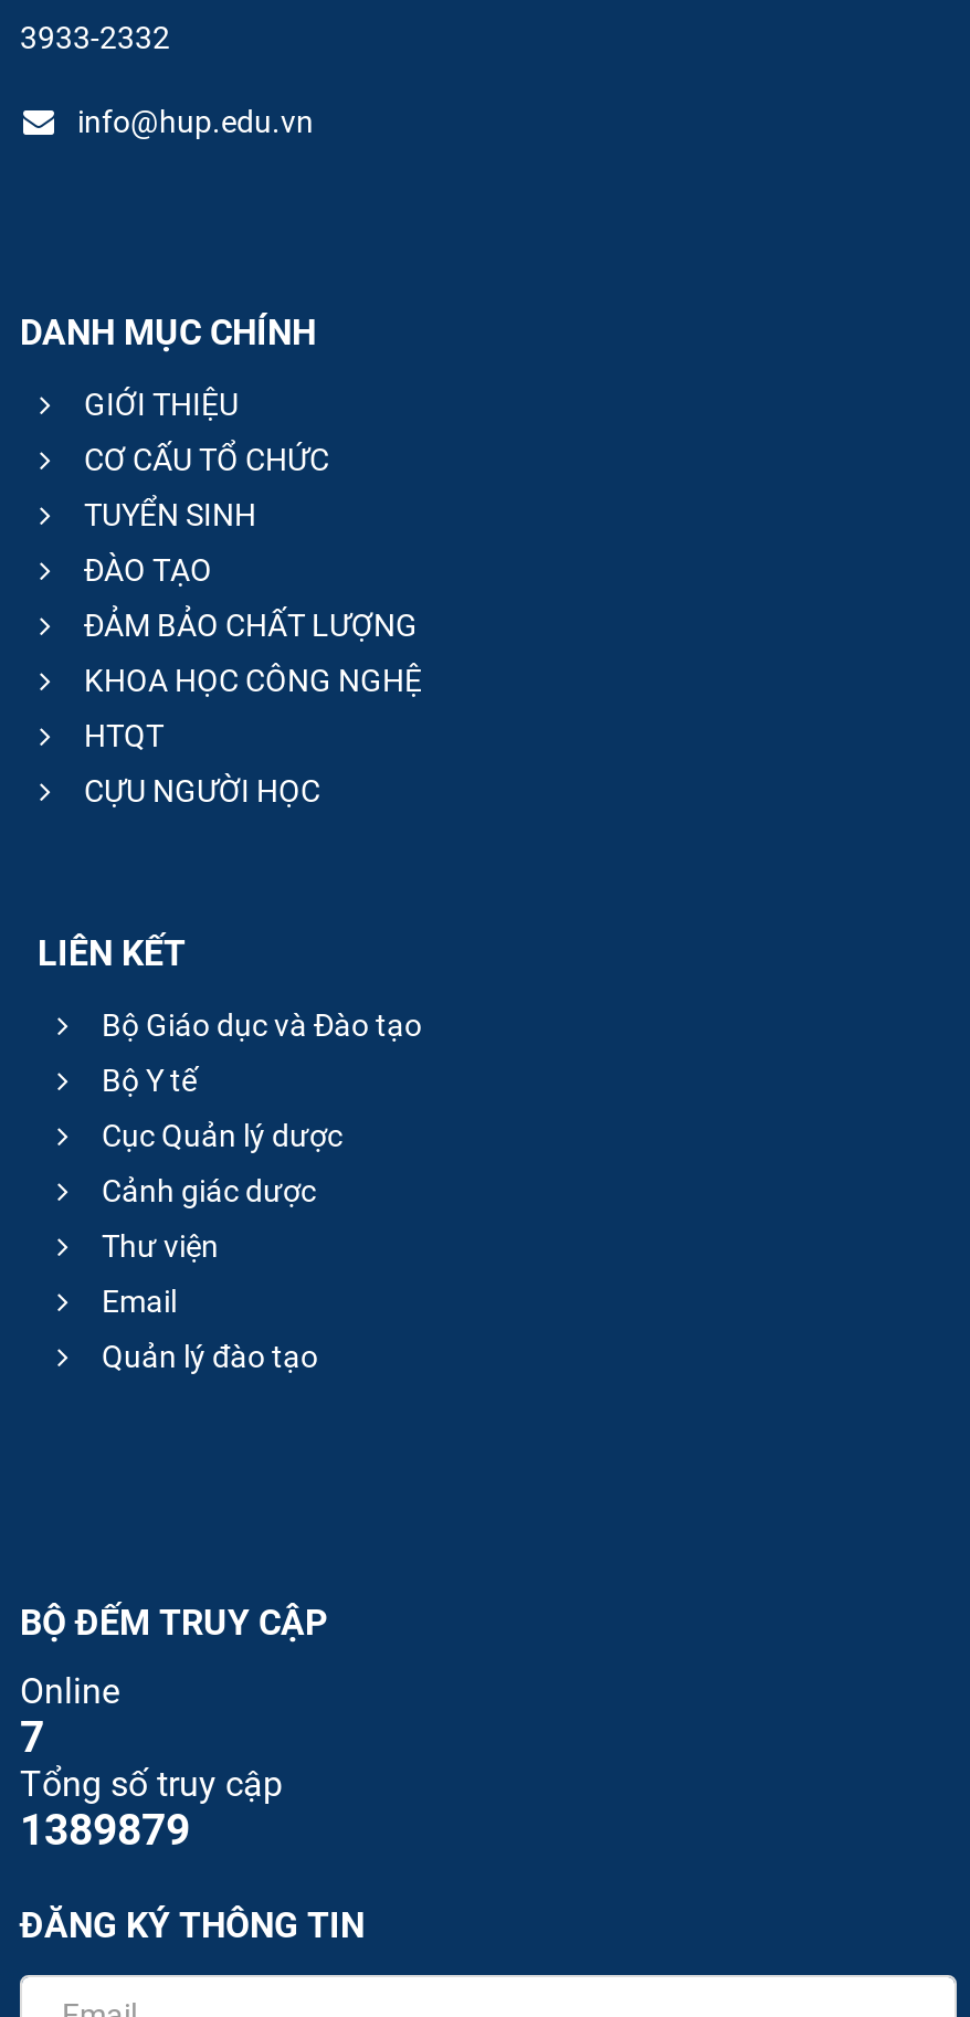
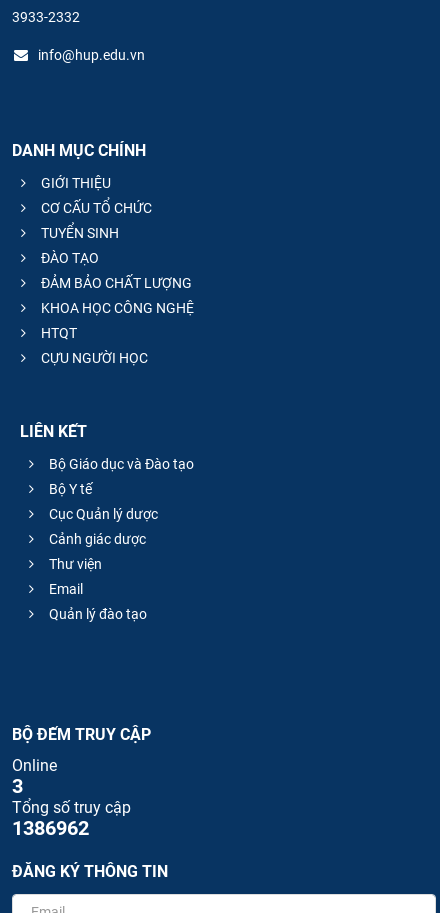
- 7
+ 3

- 1389879
+ 1386962
